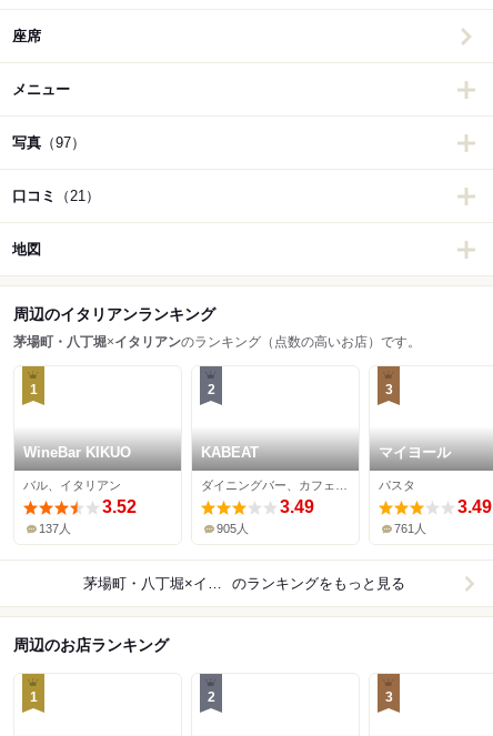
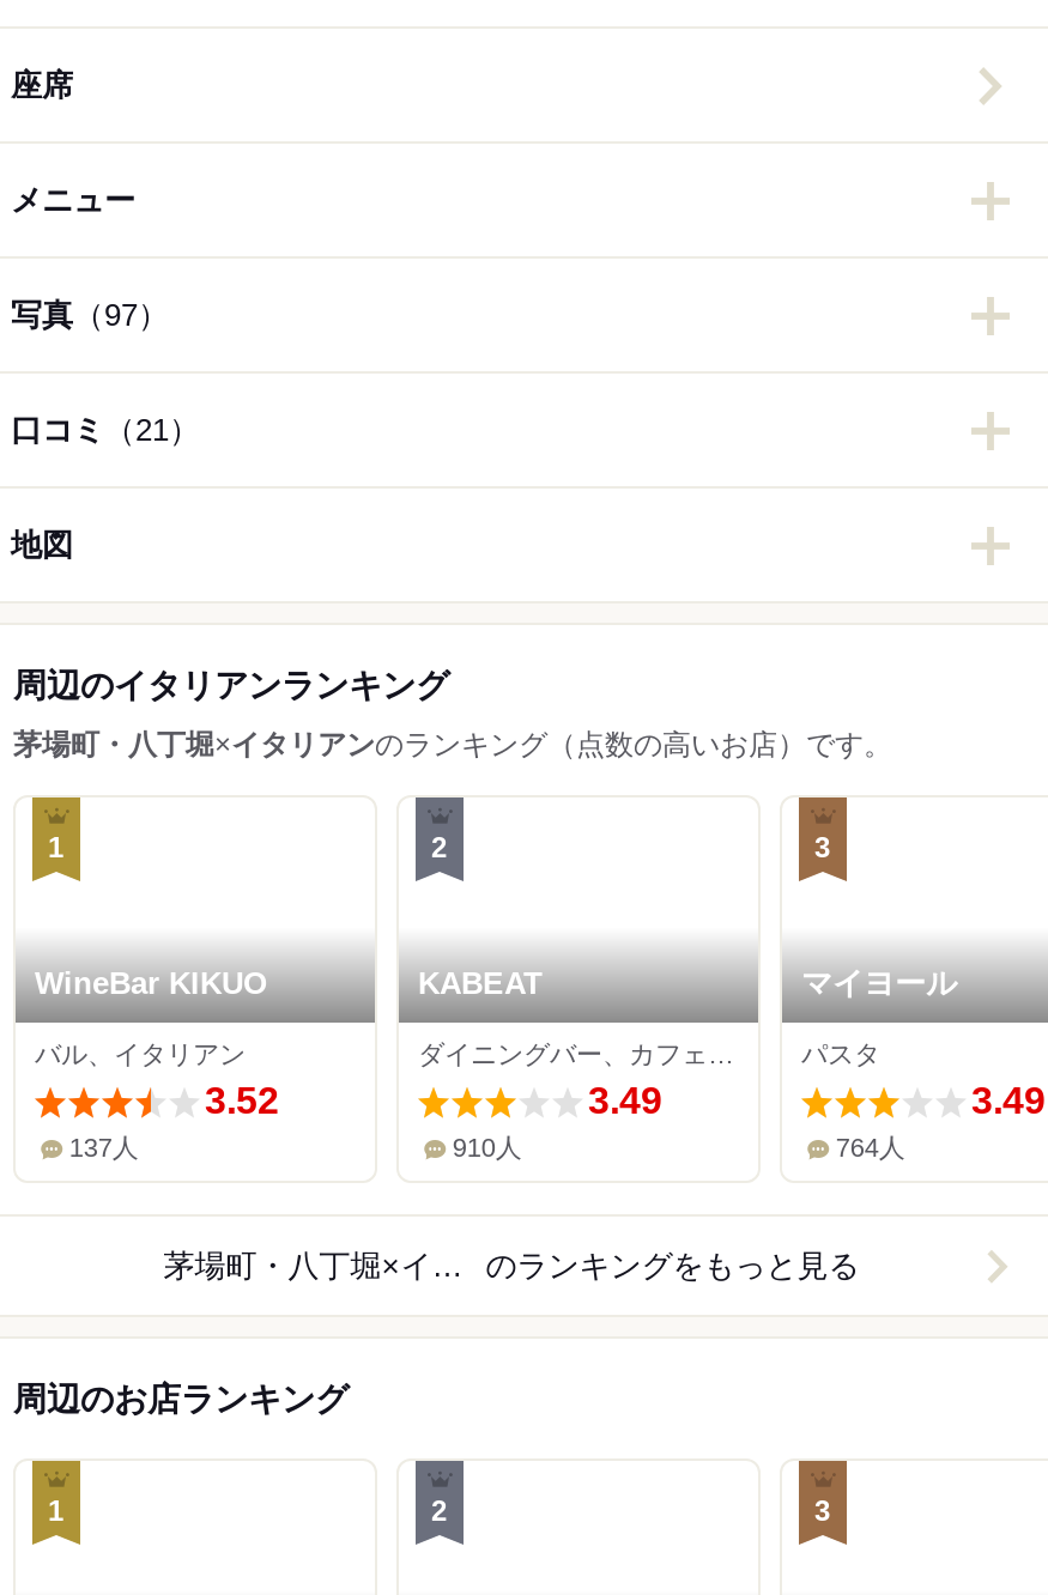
- 905人
+ 910人

- 761人
+ 764人
